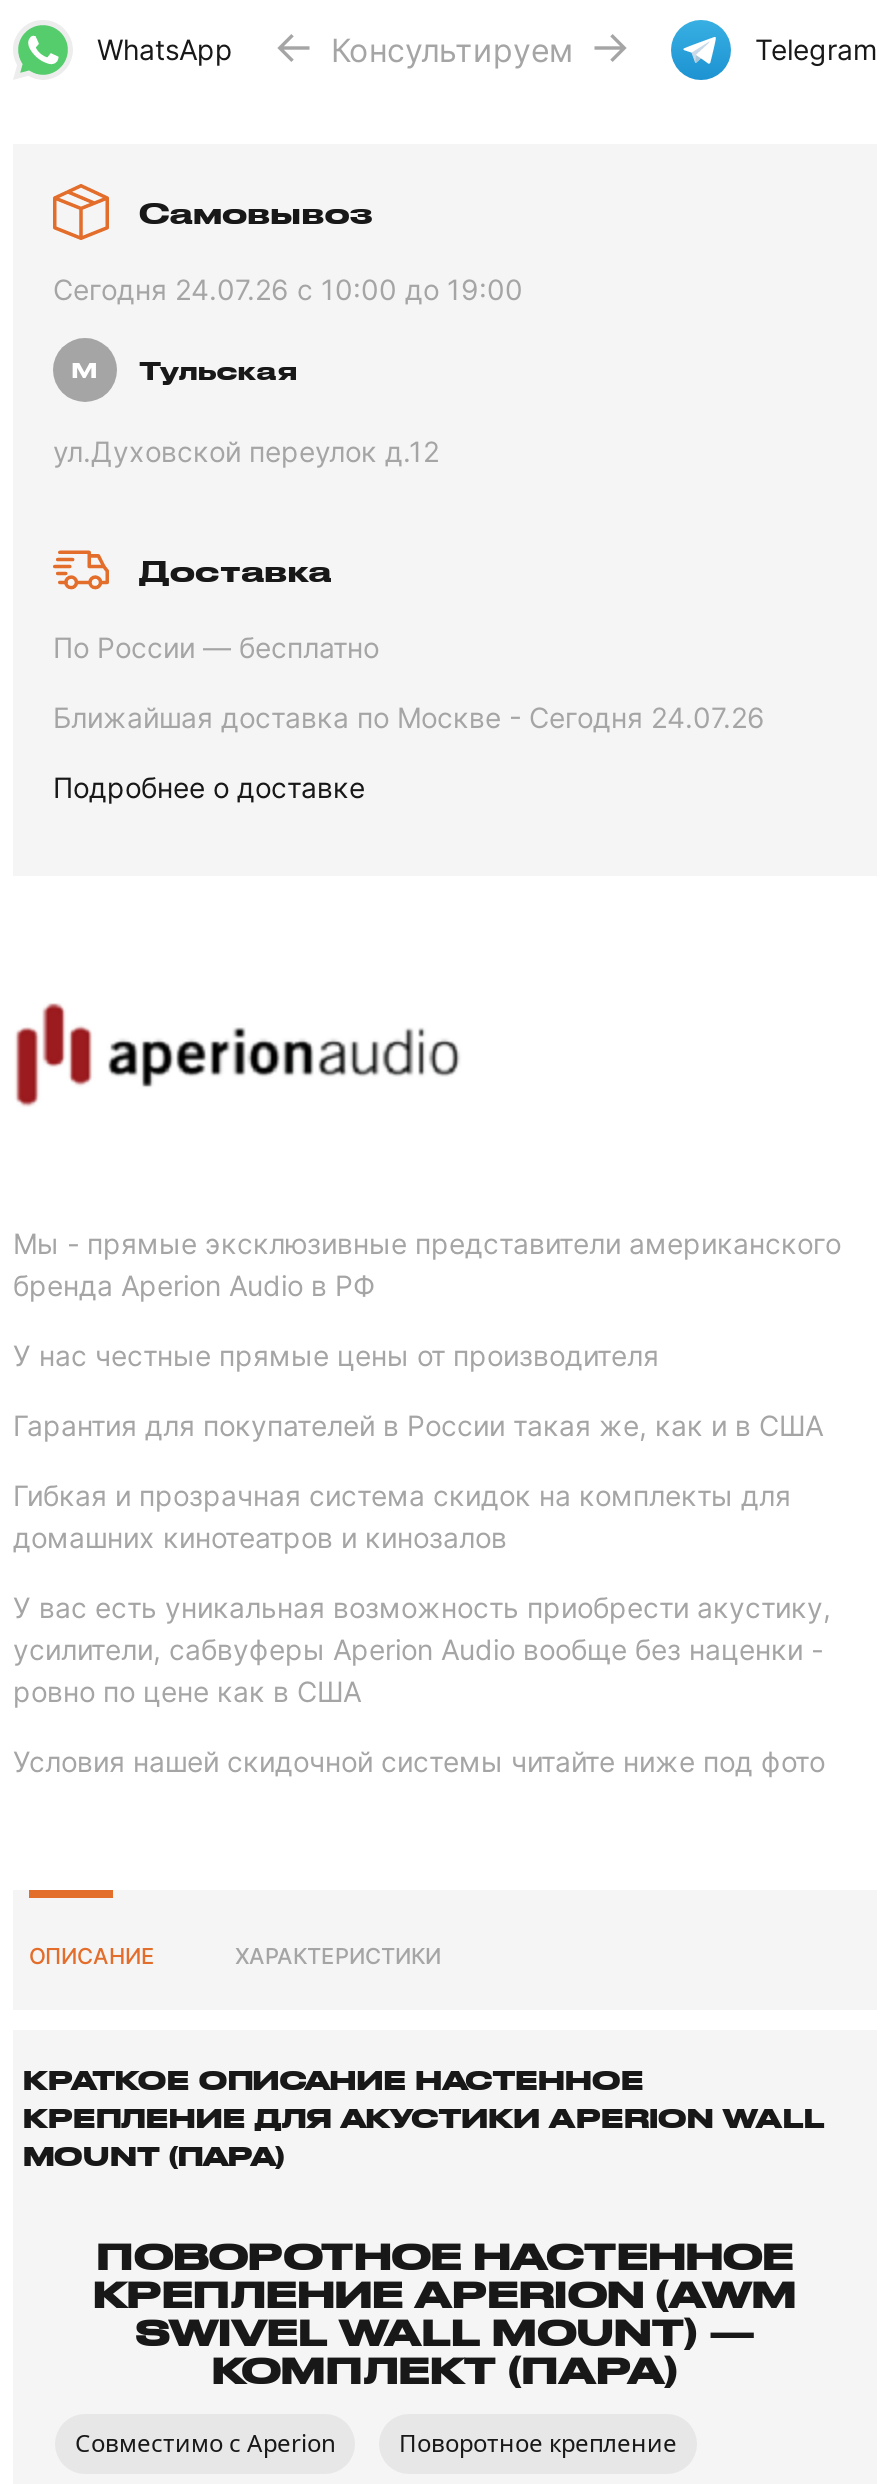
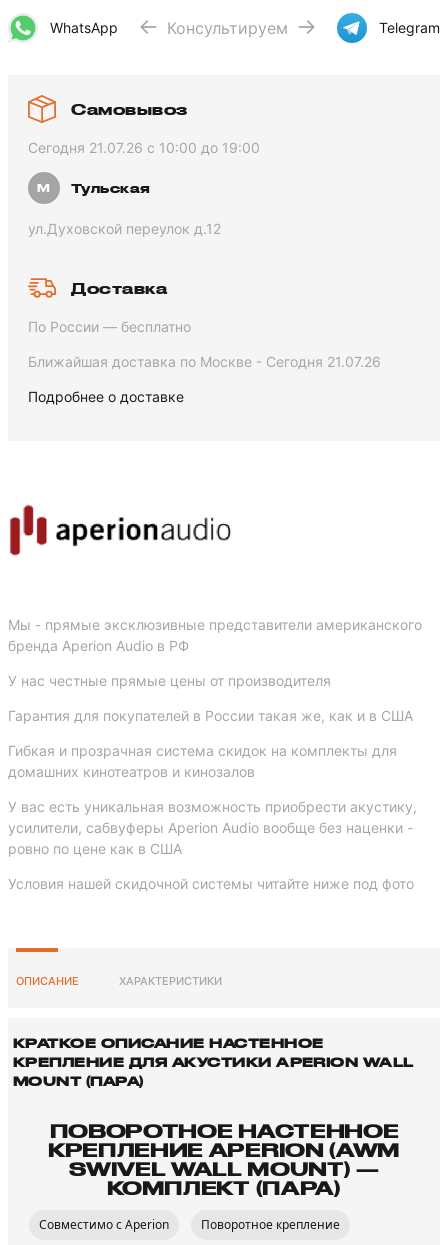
- Сегодня 24.07.26 с 10:00 до 19:00
+ Сегодня 21.07.26 с 10:00 до 19:00

- Ближайшая доставка по Москве - Сегодня 24.07.26
+ Ближайшая доставка по Москве - Сегодня 21.07.26
